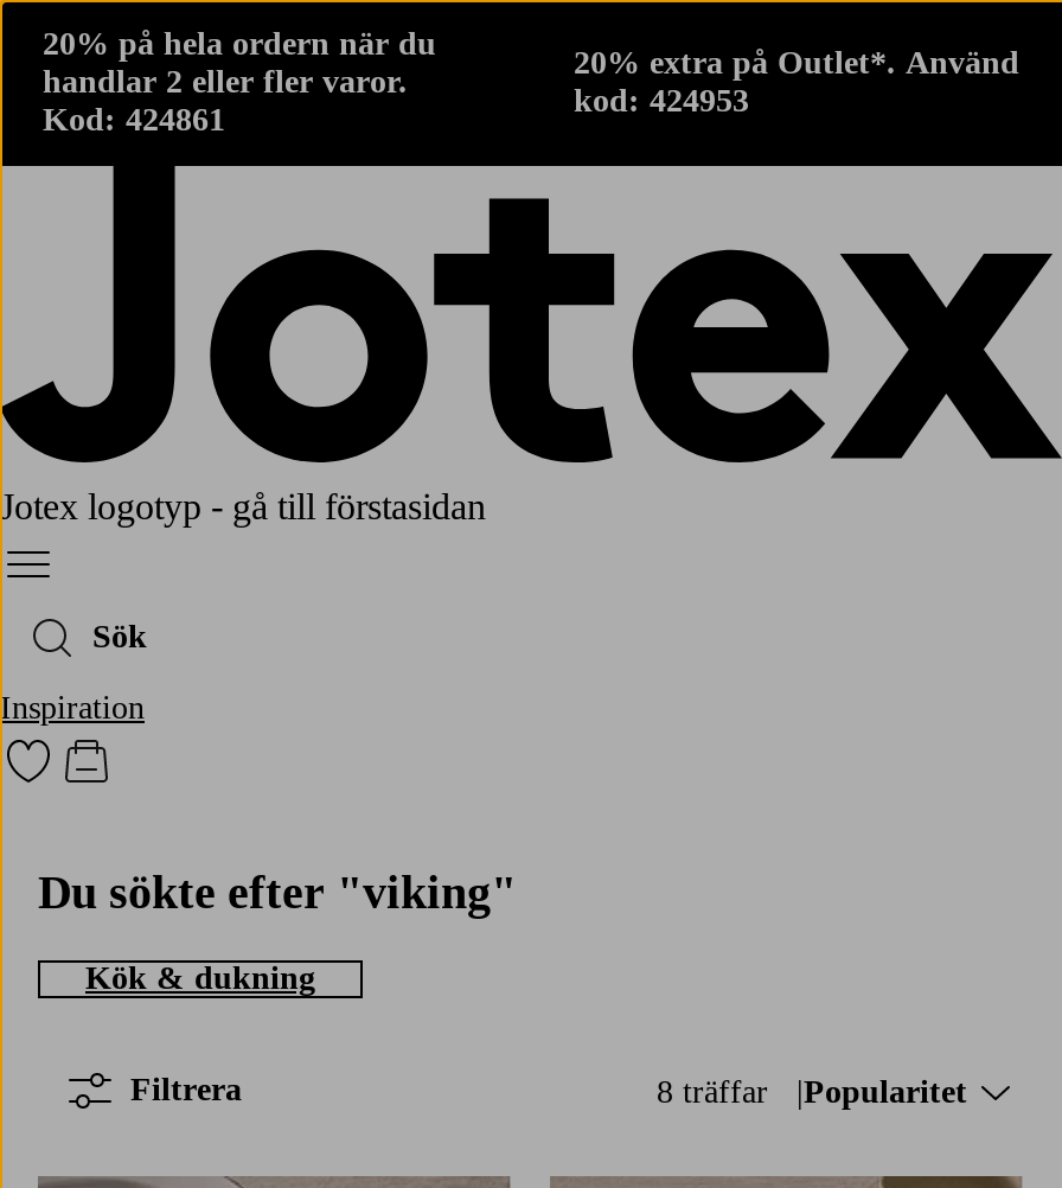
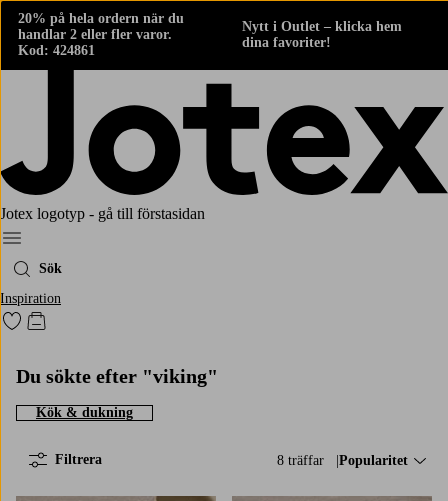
- 20% extra på Outlet*. Använd
- kod: 424953
+ Nytt i Outlet – klicka hem
+ dina favoriter!
